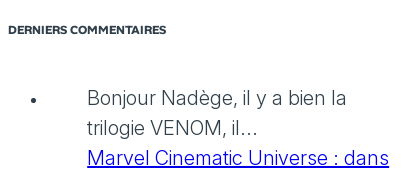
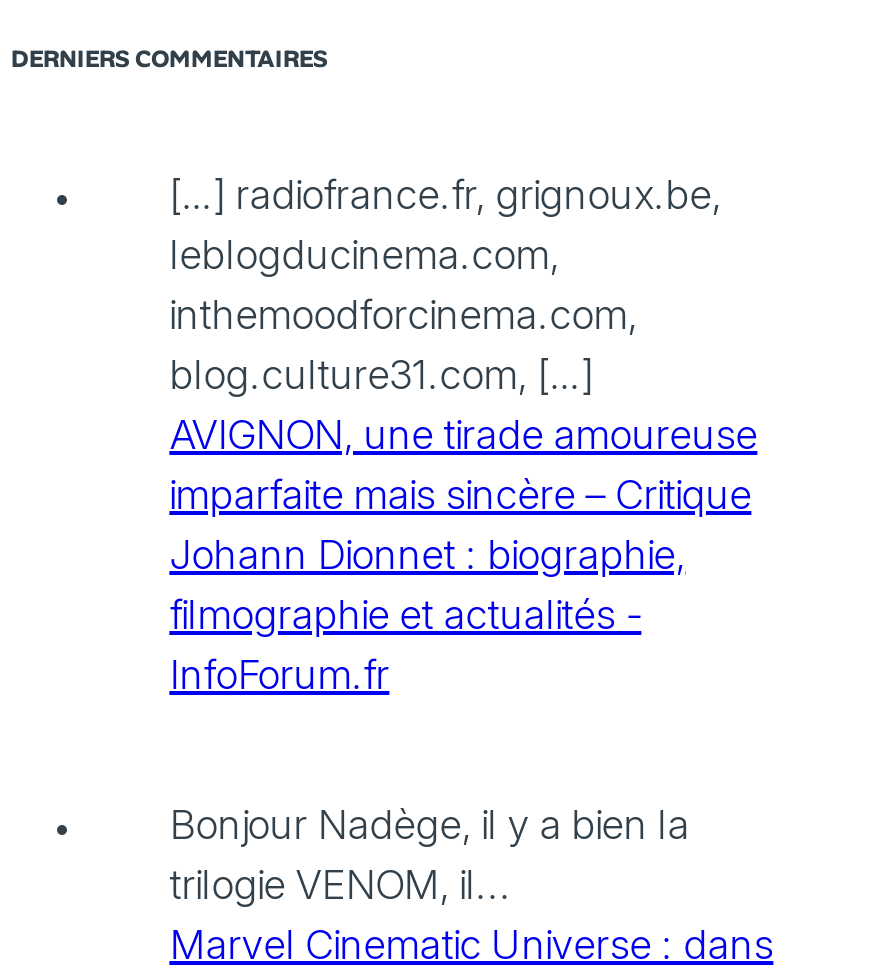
+ […] radiofrance.fr, grignoux.be,
+ leblogducinema.com,
+ inthemoodforcinema.com,
+ blog.culture31.com, […]
+ AVIGNON, une tirade amoureuse
+ imparfaite mais sincère – Critique
+ Johann Dionnet : biographie,
+ filmographie et actualités -
+ InfoForum.fr
